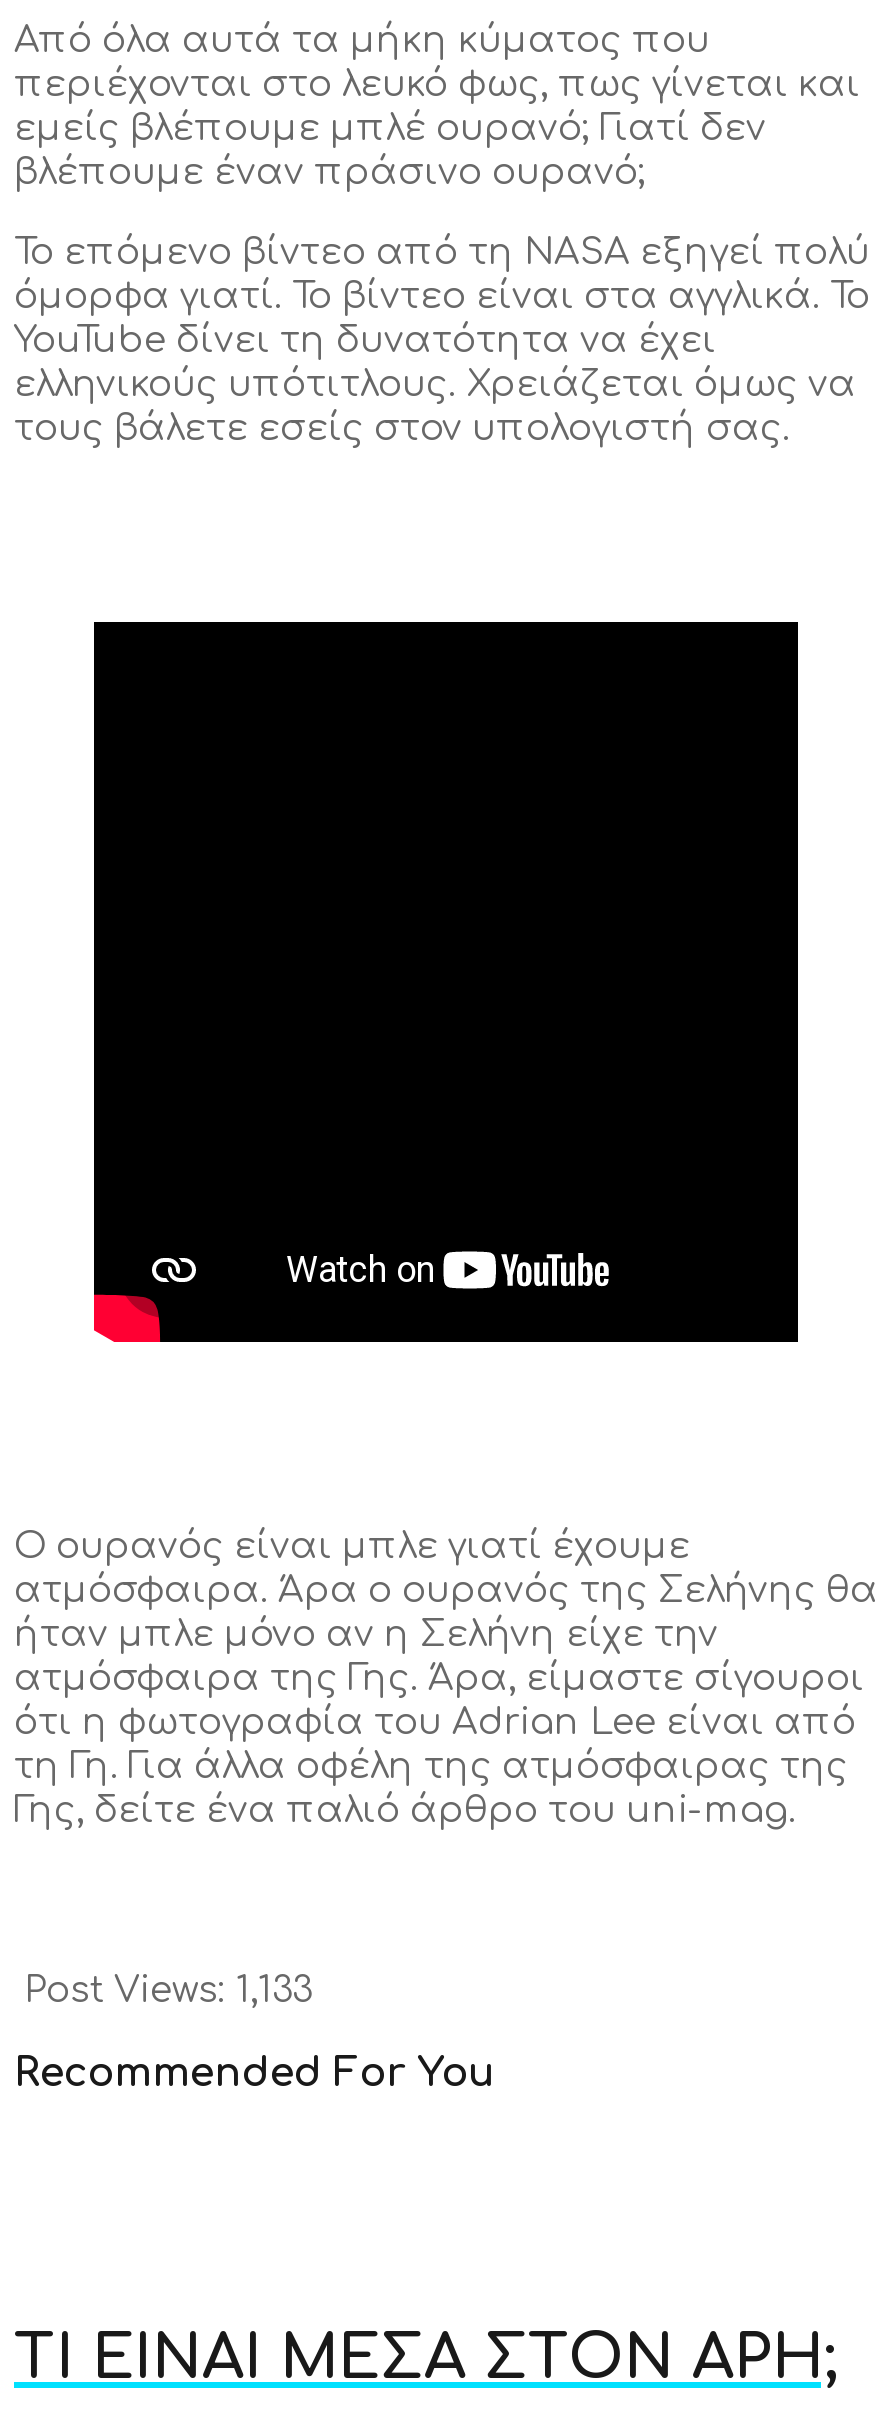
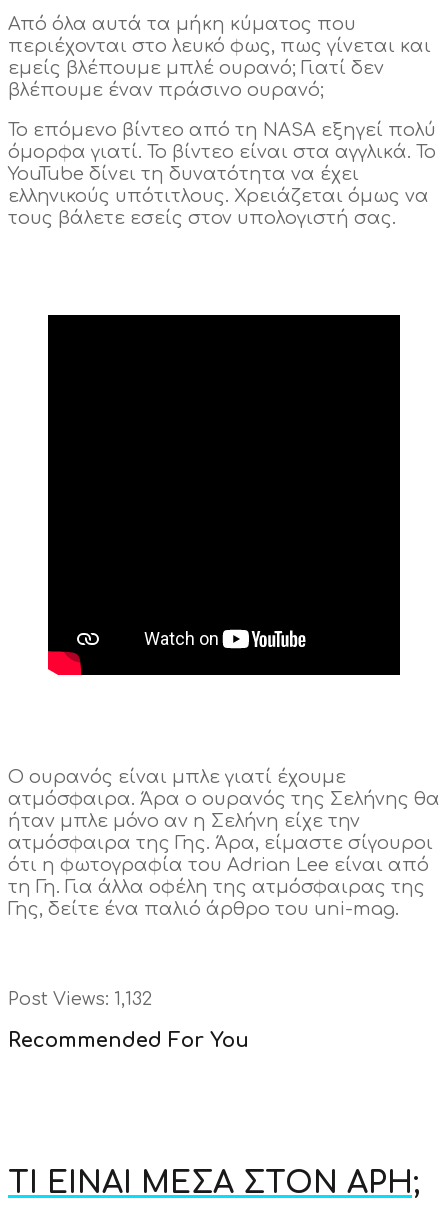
- Post Views: 1,133
+ Post Views: 1,132
